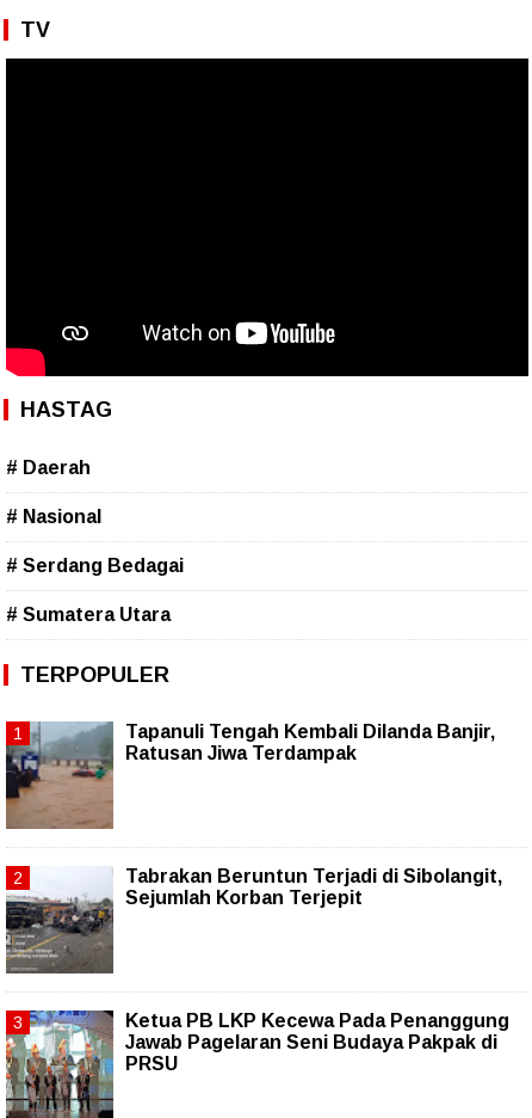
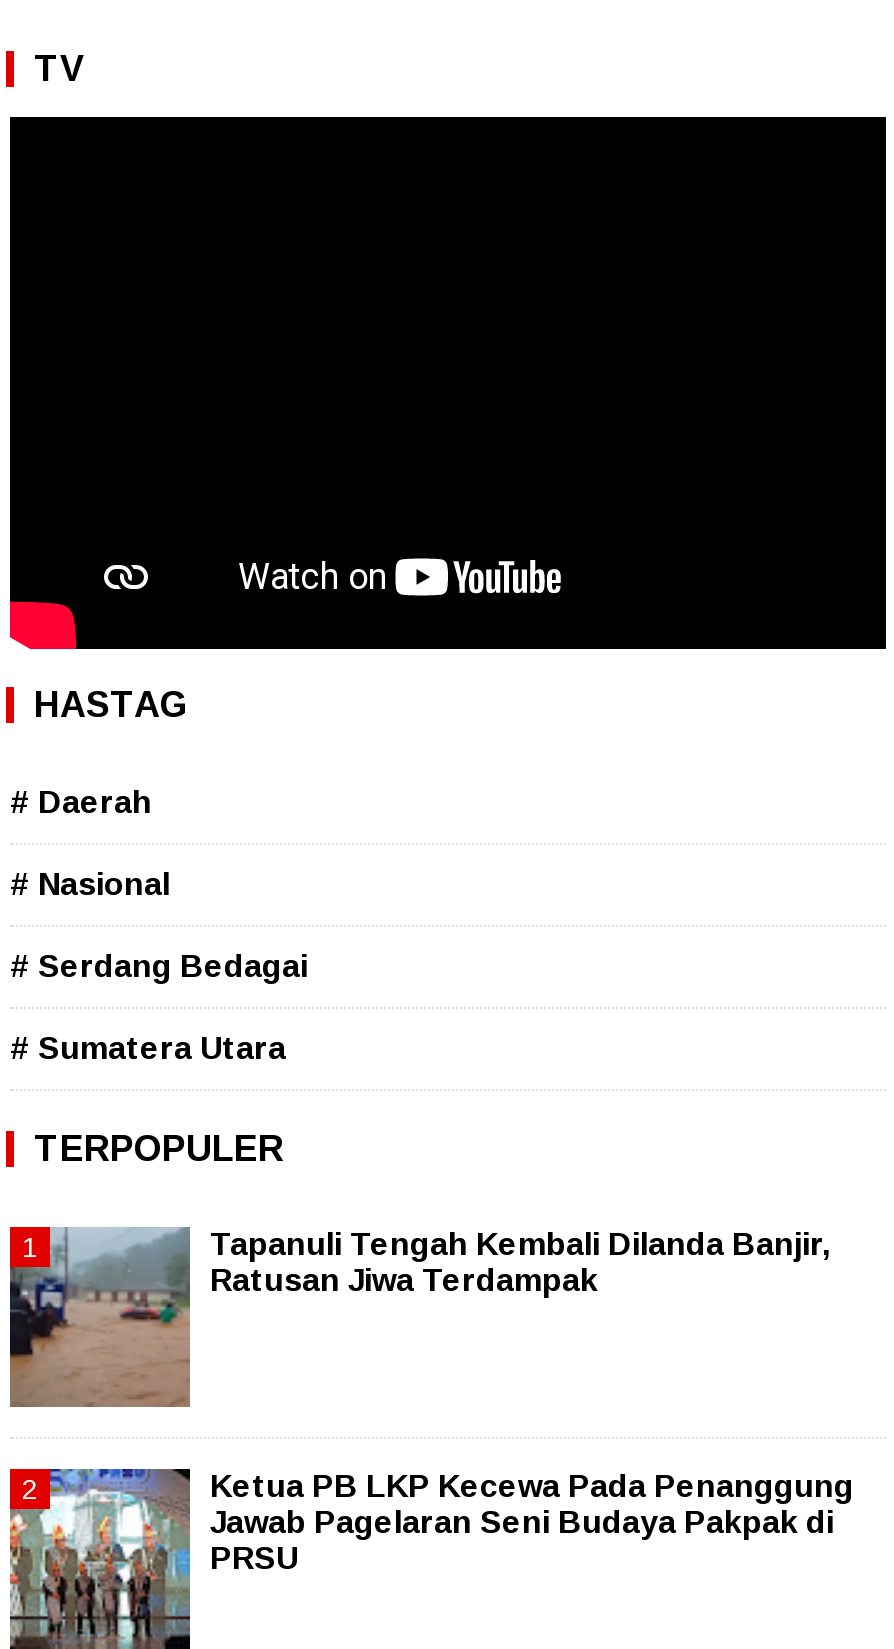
- [image]
- Tabrakan Beruntun Terjadi di Sibolangit,
- Sejumlah Korban Terjepit
